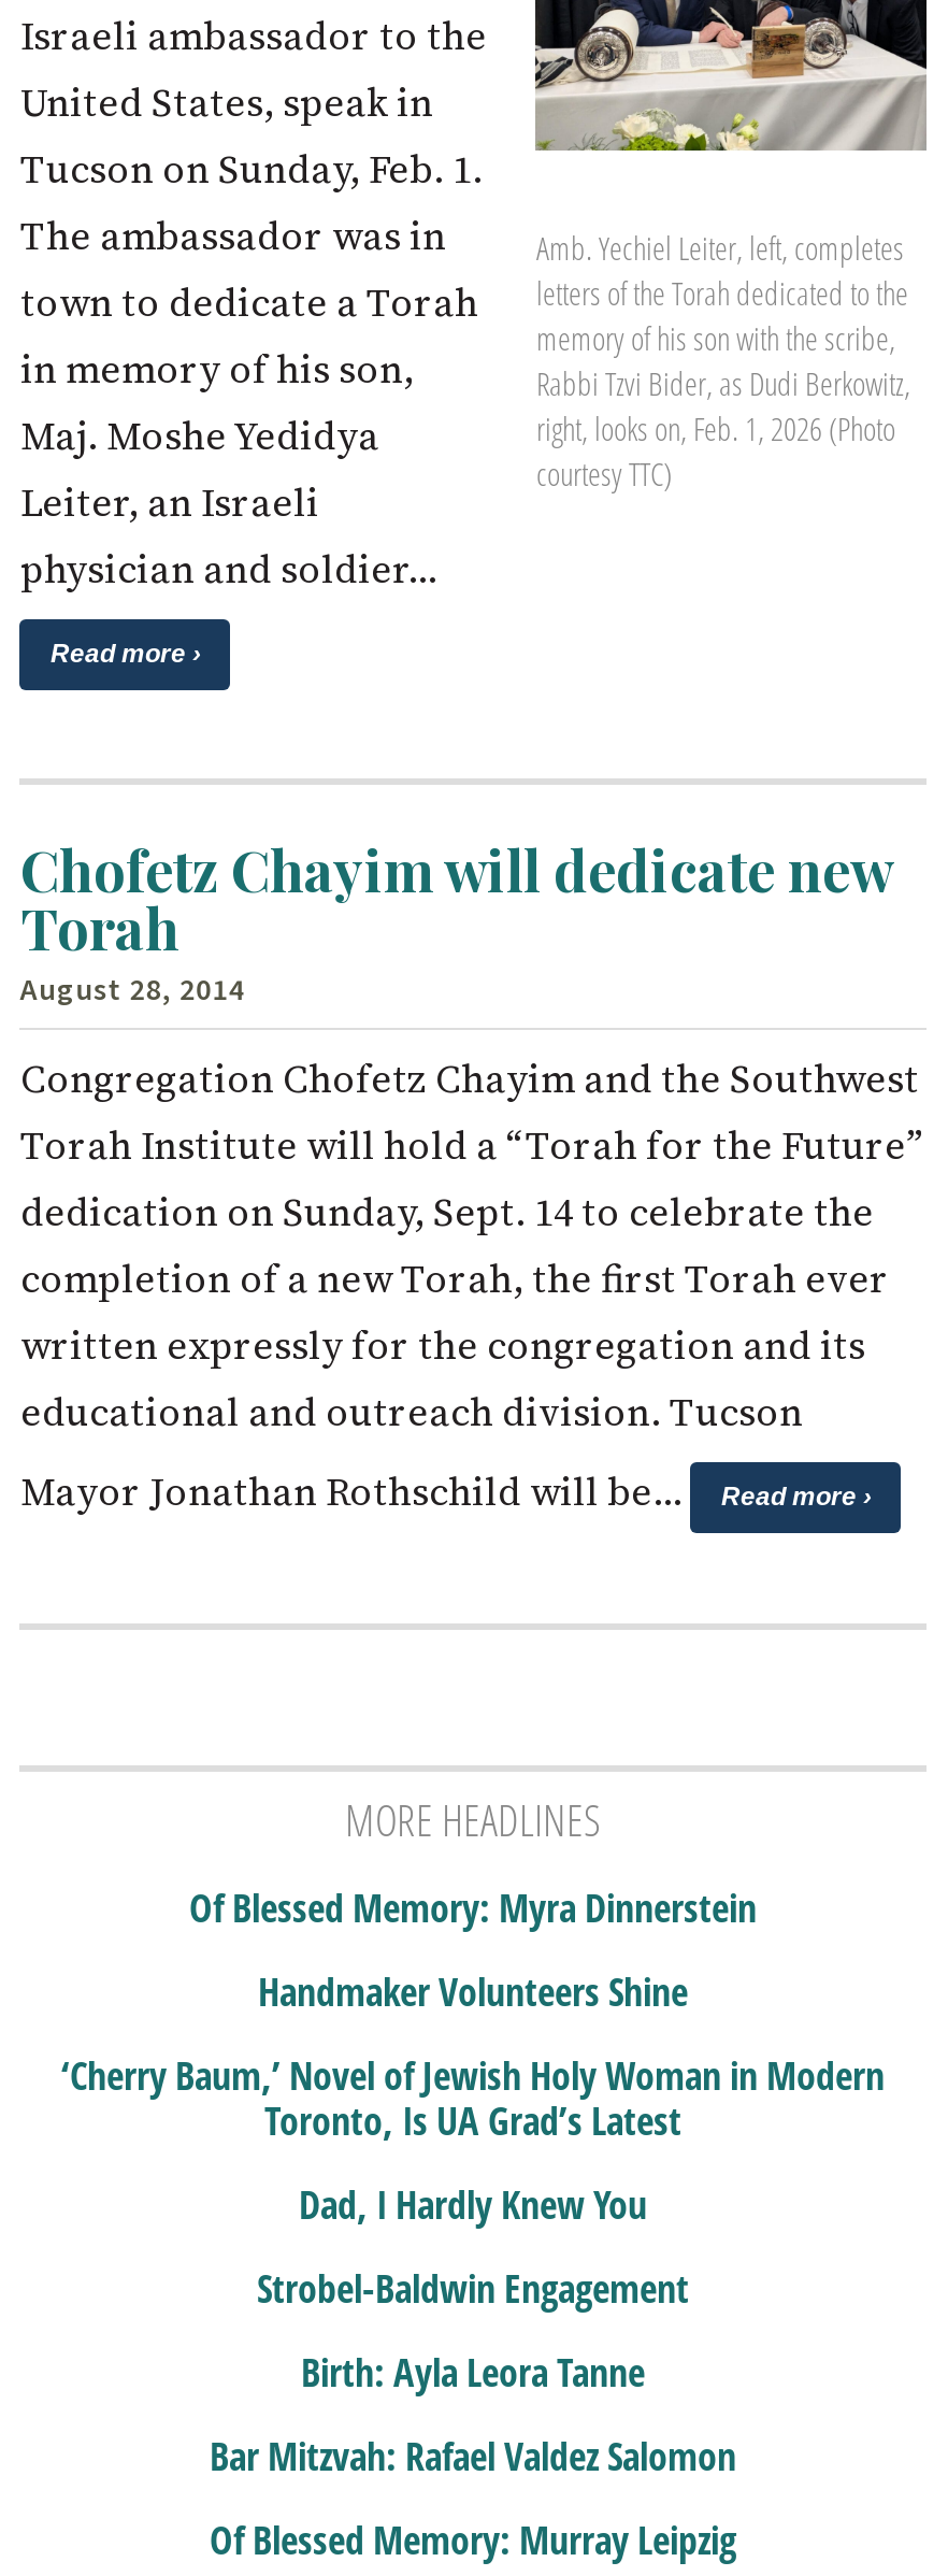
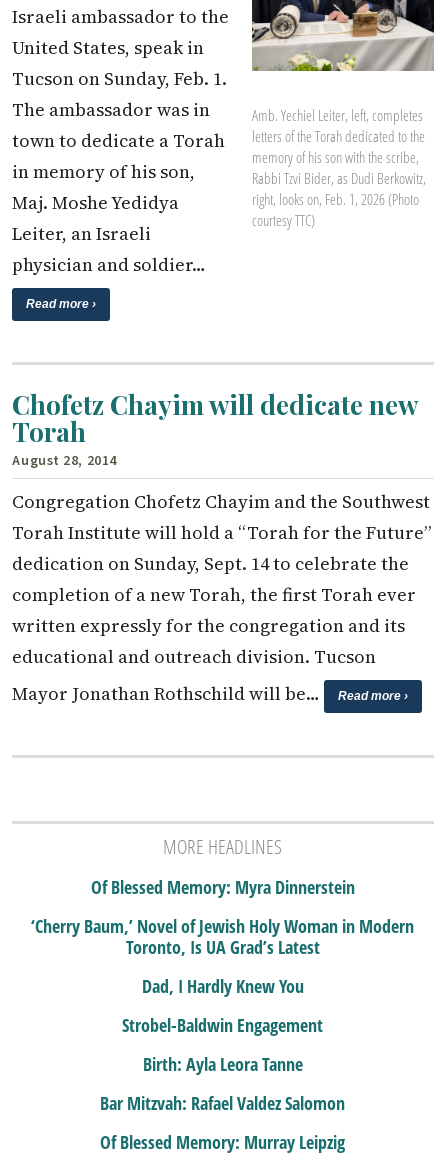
- Handmaker Volunteers Shine
